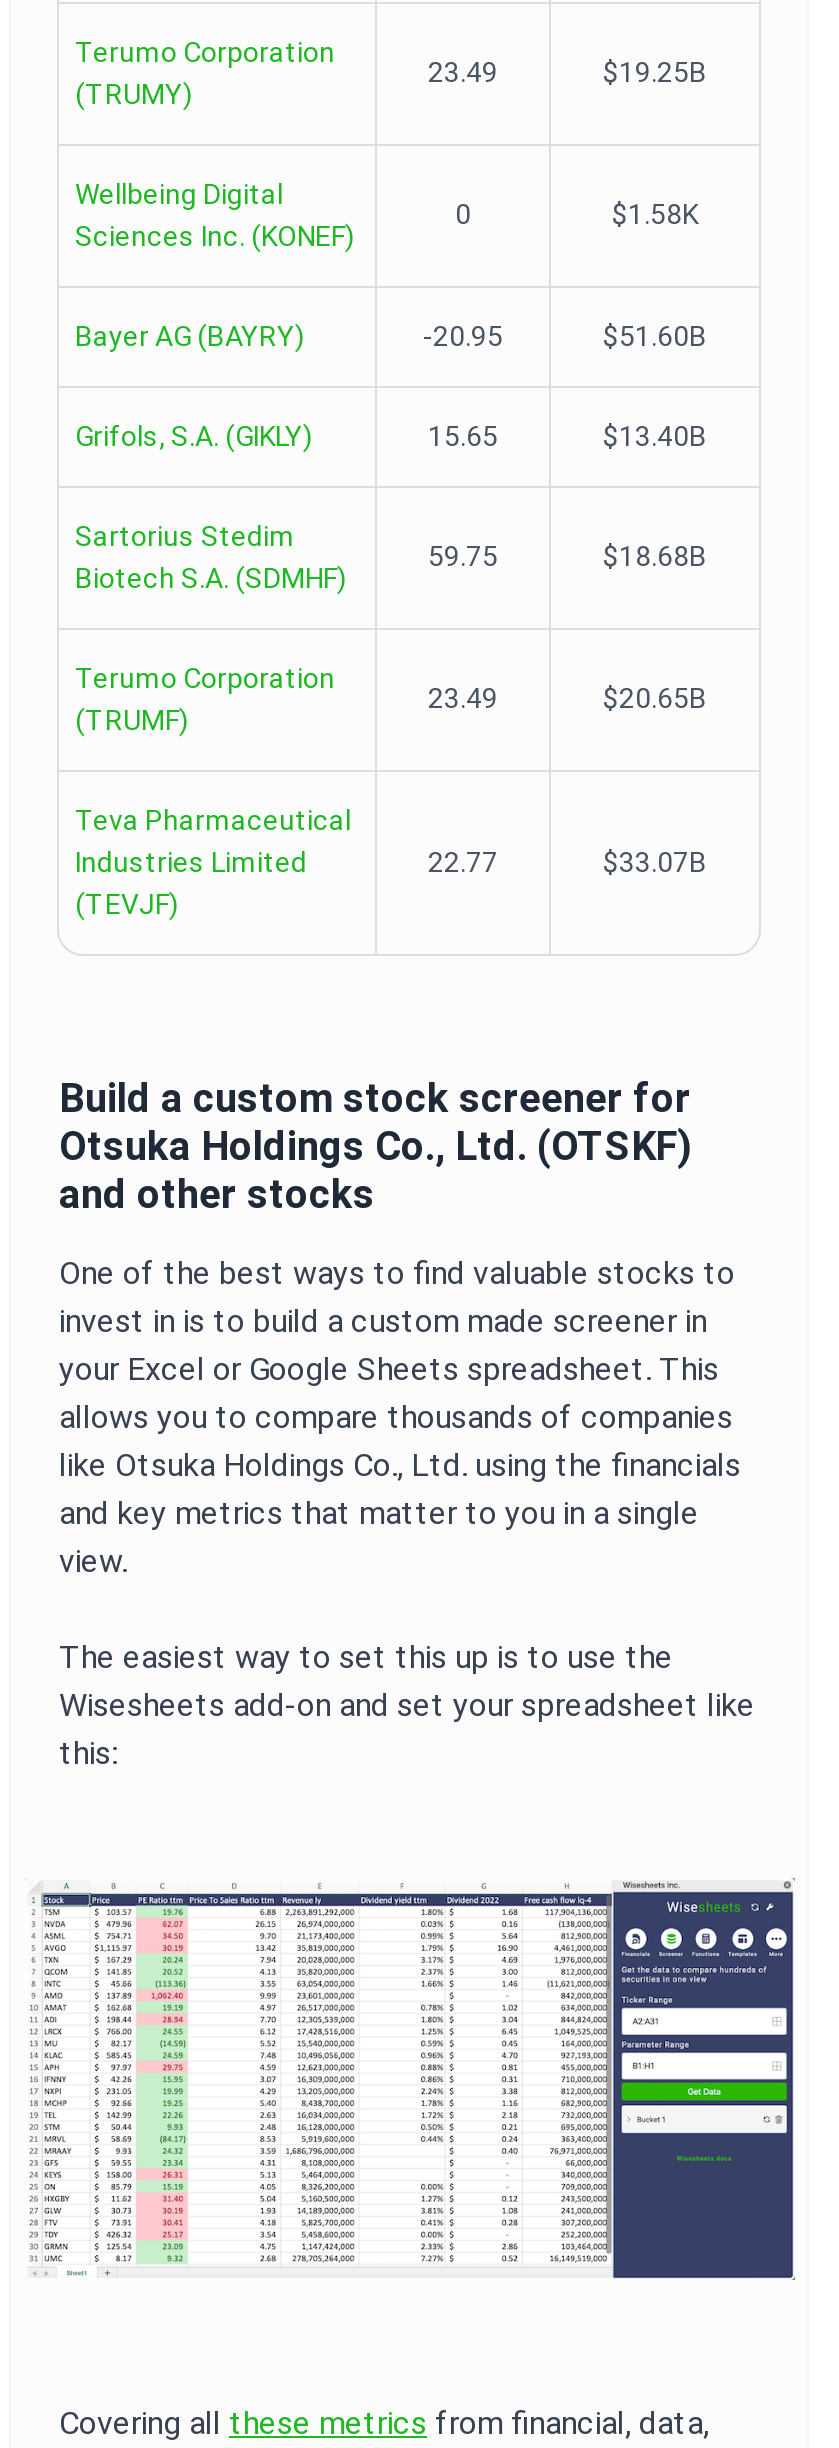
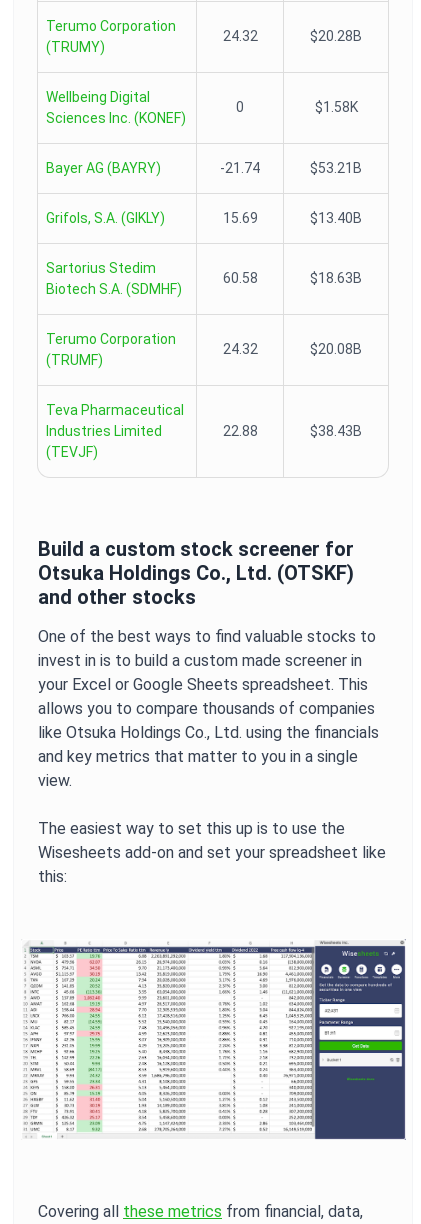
- 23.49
- $19.25B
+ 24.32
+ $20.28B

- -20.95
- $51.60B
+ -21.74
+ $53.21B

- 15.65
+ 15.69

- 59.75
- $18.68B
+ 60.58
+ $18.63B

- 23.49
- $20.65B
+ 24.32
+ $20.08B

- 22.77
- $33.07B
+ 22.88
+ $38.43B
